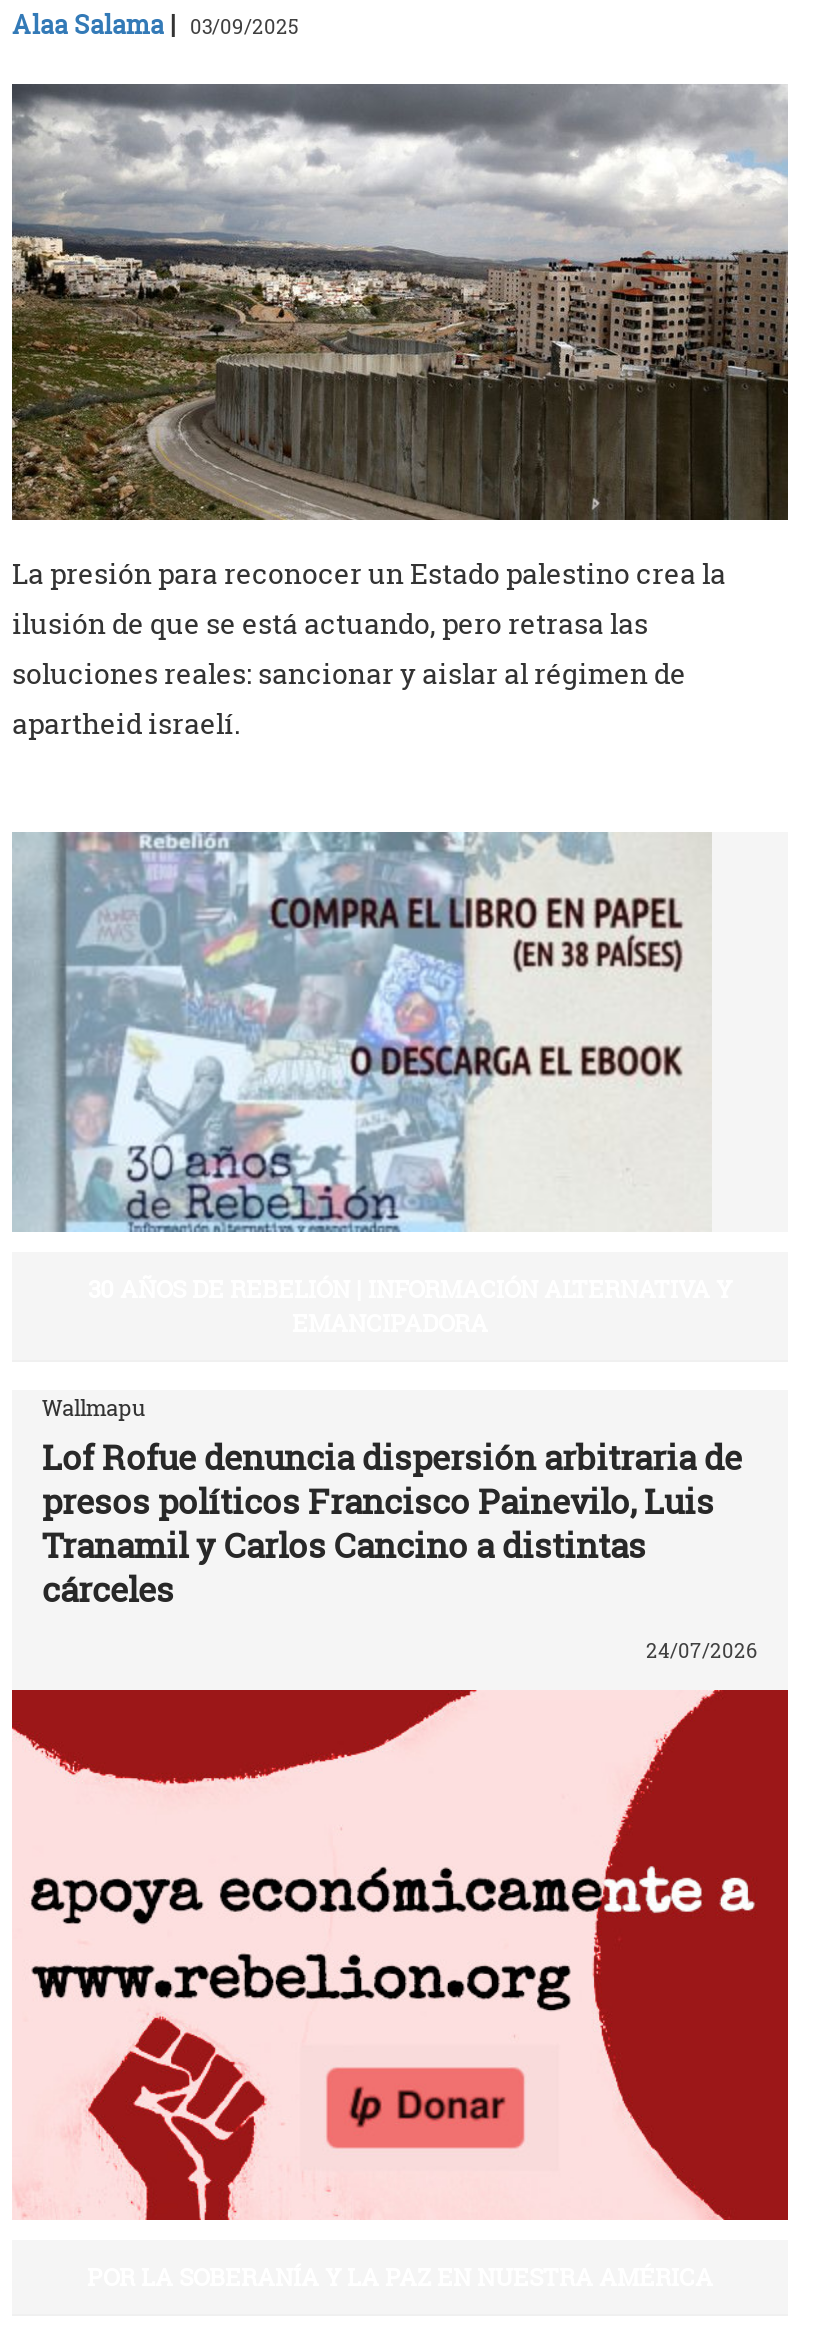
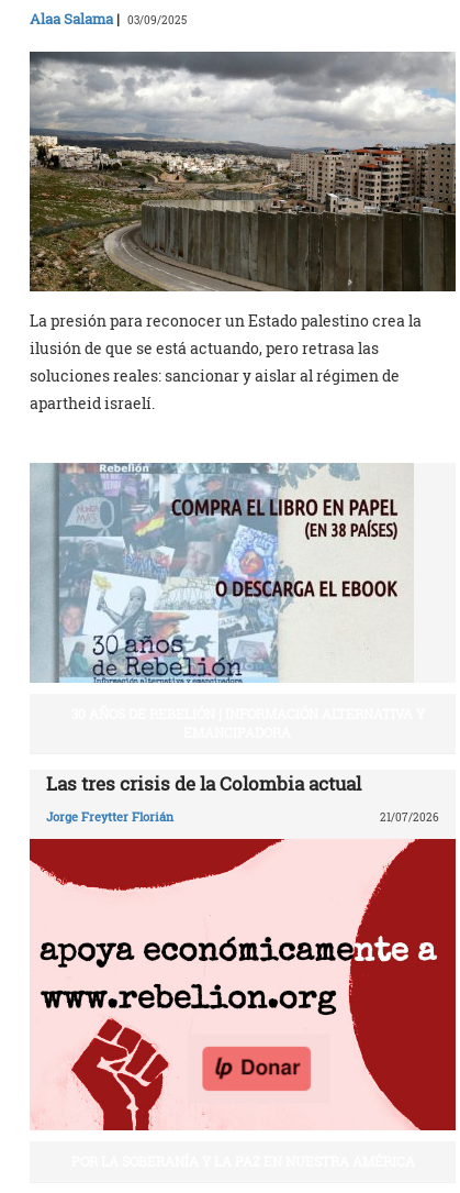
- Wallmapu
- Lof Rofue denuncia dispersión arbitraria de
- presos políticos Francisco Painevilo, Luis
- Tranamil y Carlos Cancino a distintas
- cárceles
+ Las tres crisis de la Colombia actual

- 24/07/2026
+ Jorge Freytter Florián
+ 21/07/2026
